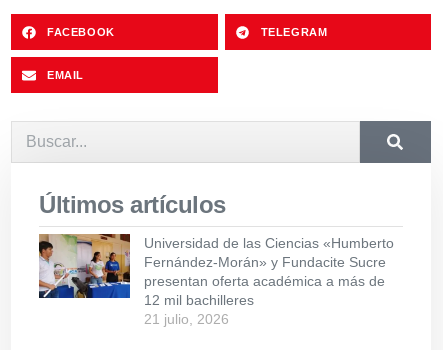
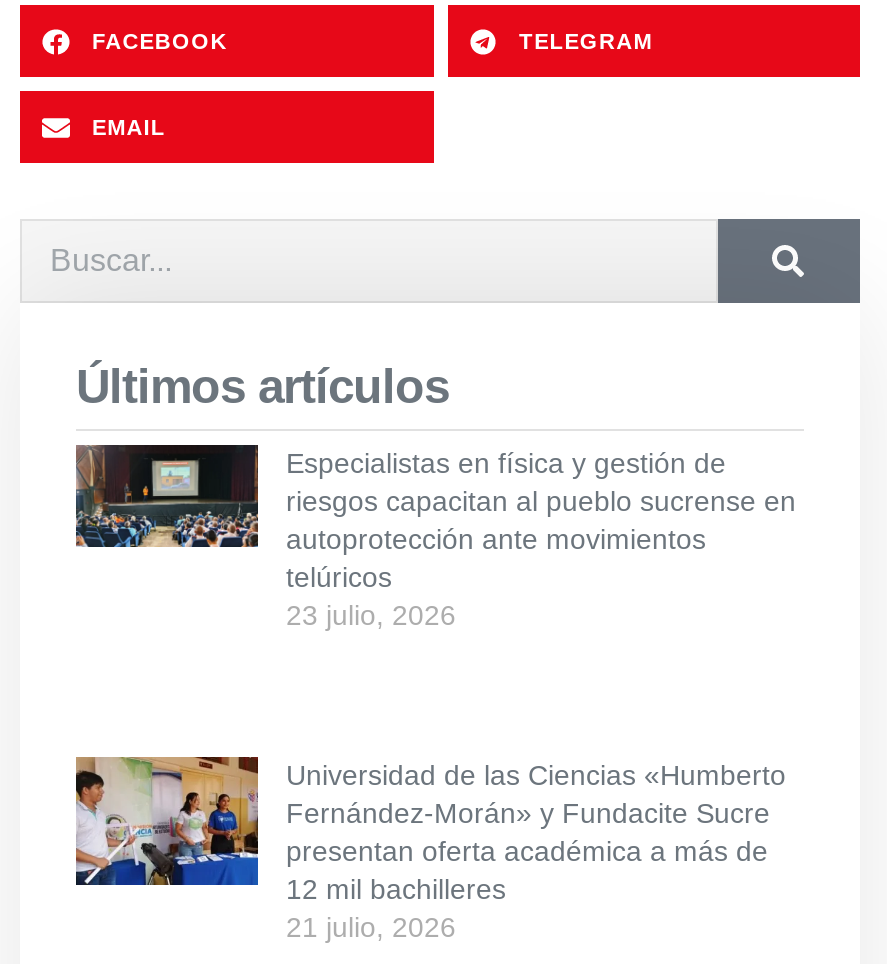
+ [image]
+ Especialistas en física y gestión de
+ riesgos capacitan al pueblo sucrense en
+ autoprotección ante movimientos
+ telúricos
+ 23 julio, 2026
